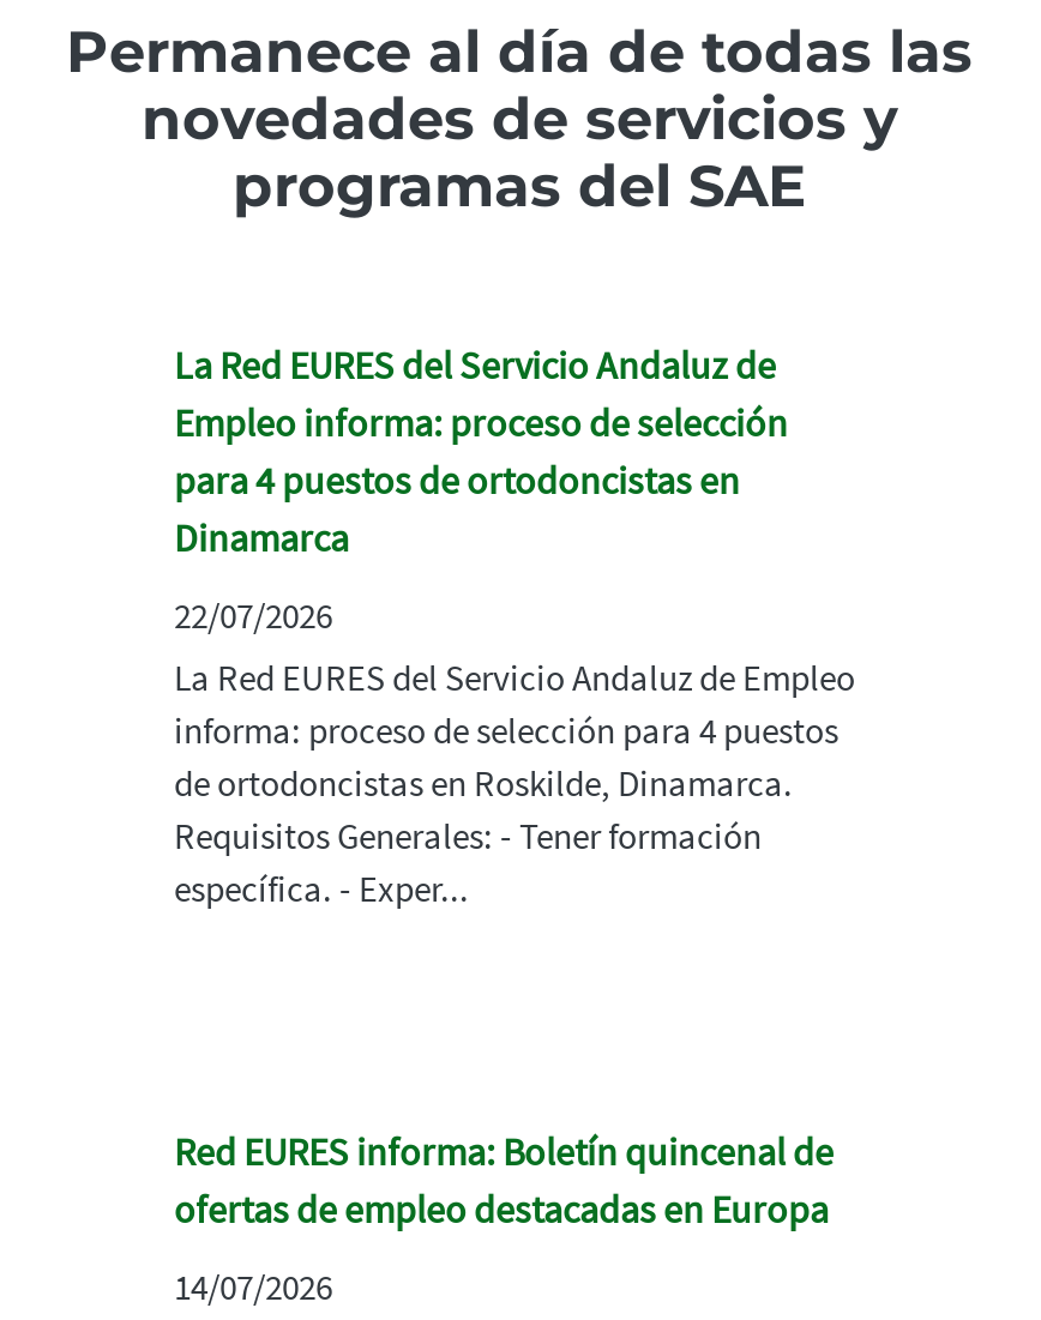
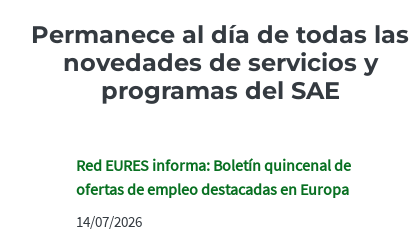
- La Red EURES del Servicio Andaluz de
- Empleo informa: proceso de selección
- para 4 puestos de ortodoncistas en
- Dinamarca
- 22/07/2026
- La Red EURES del Servicio Andaluz de Empleo
- informa: proceso de selección para 4 puestos
- de ortodoncistas en Roskilde, Dinamarca.
- Requisitos Generales: - Tener formación
- específica. - Exper...
